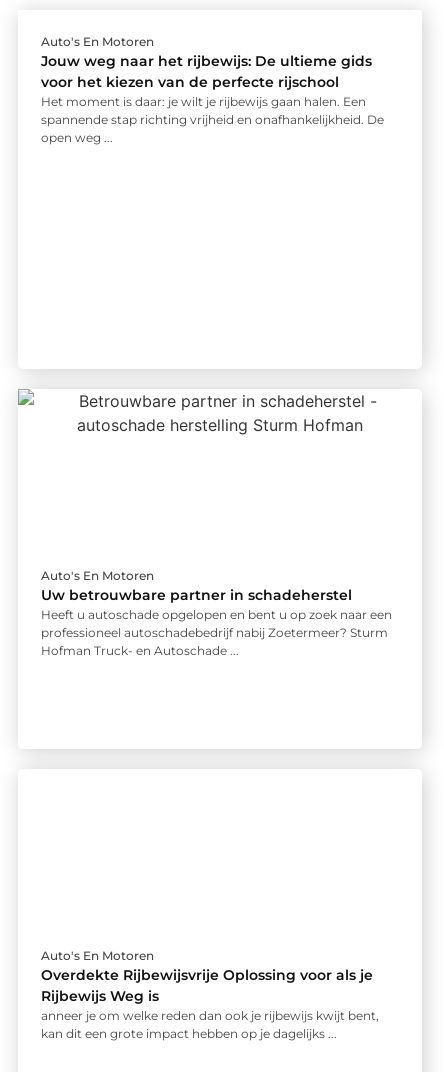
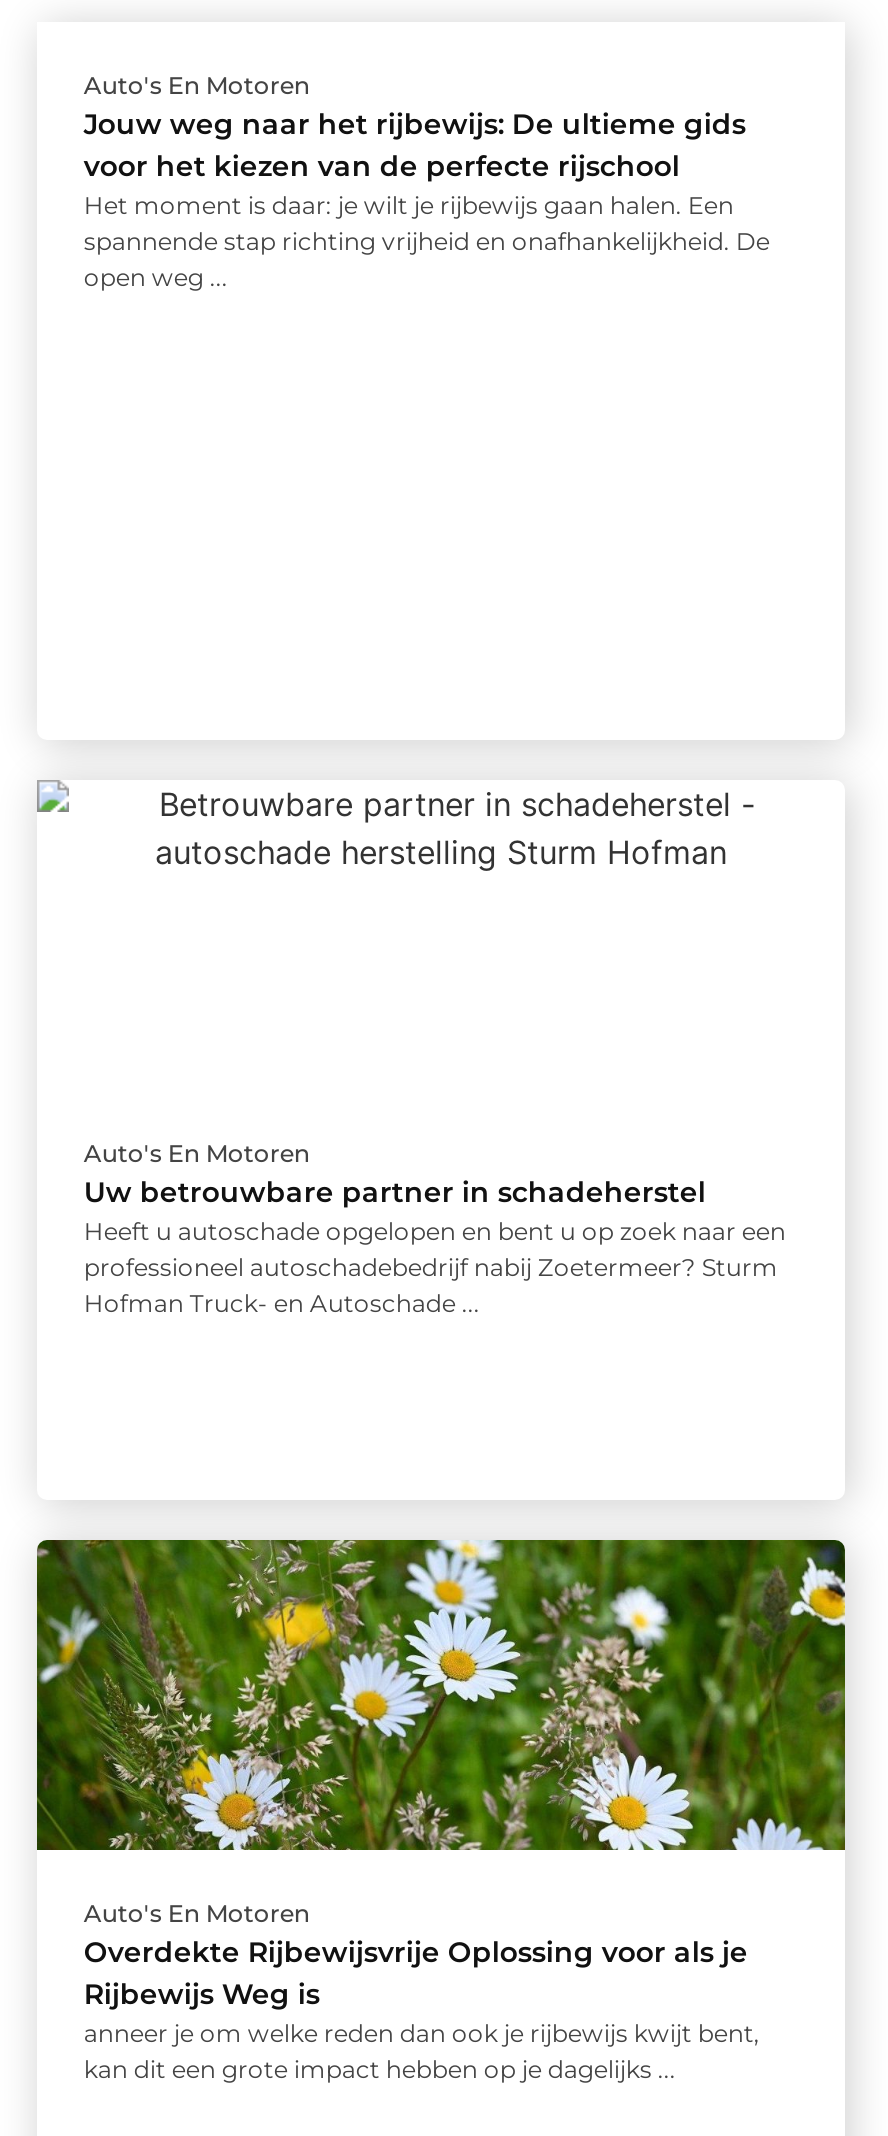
+ [image]
